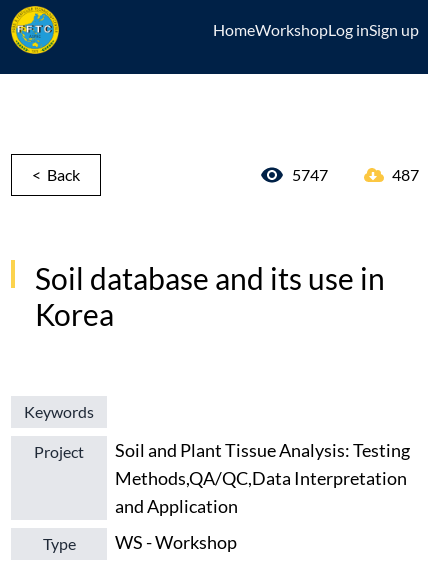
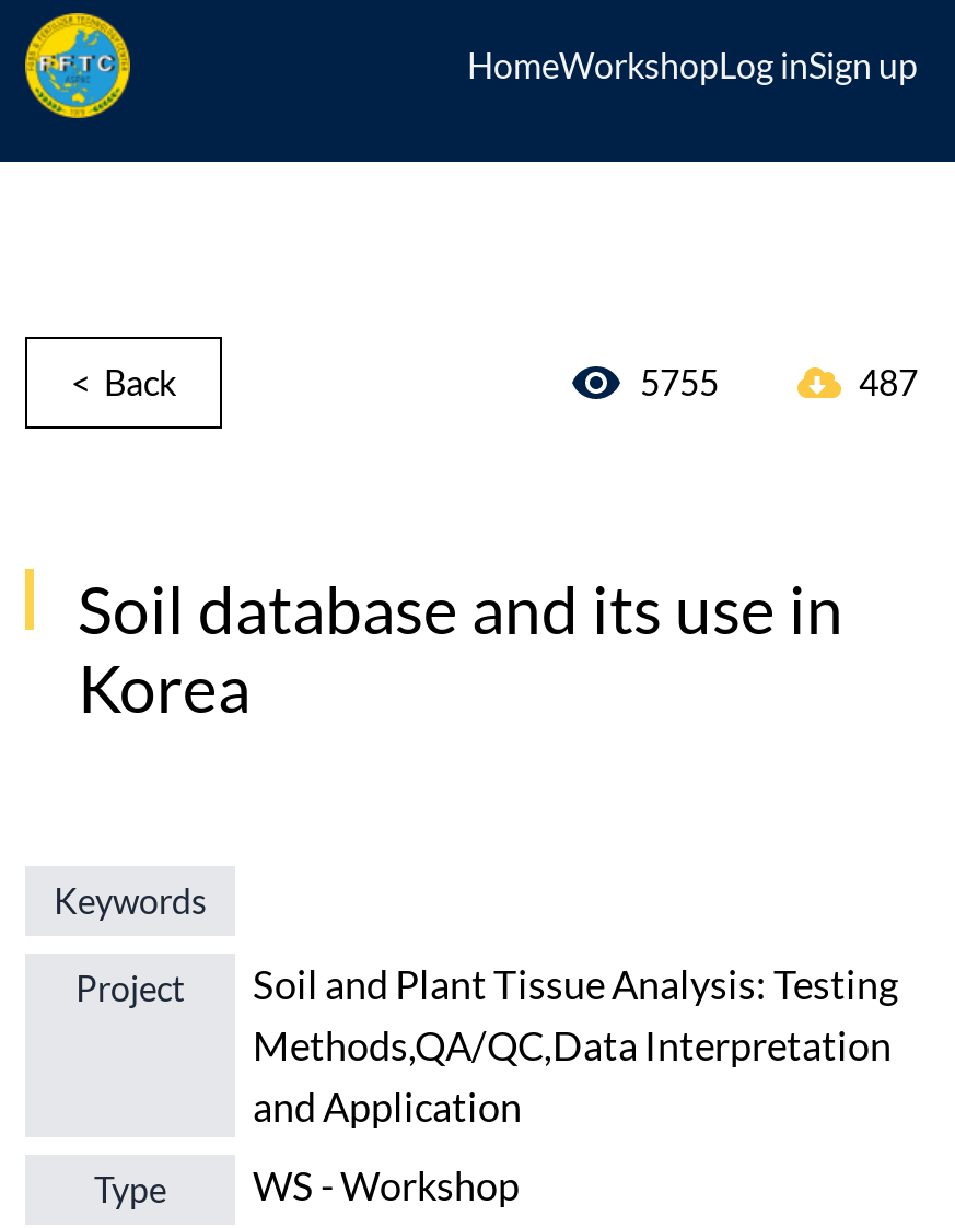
- 5747
+ 5755
